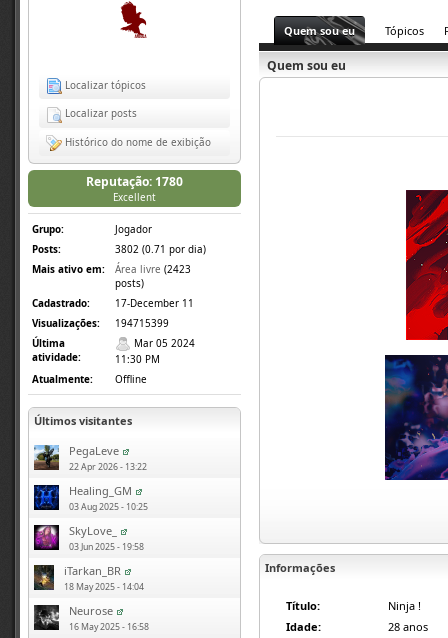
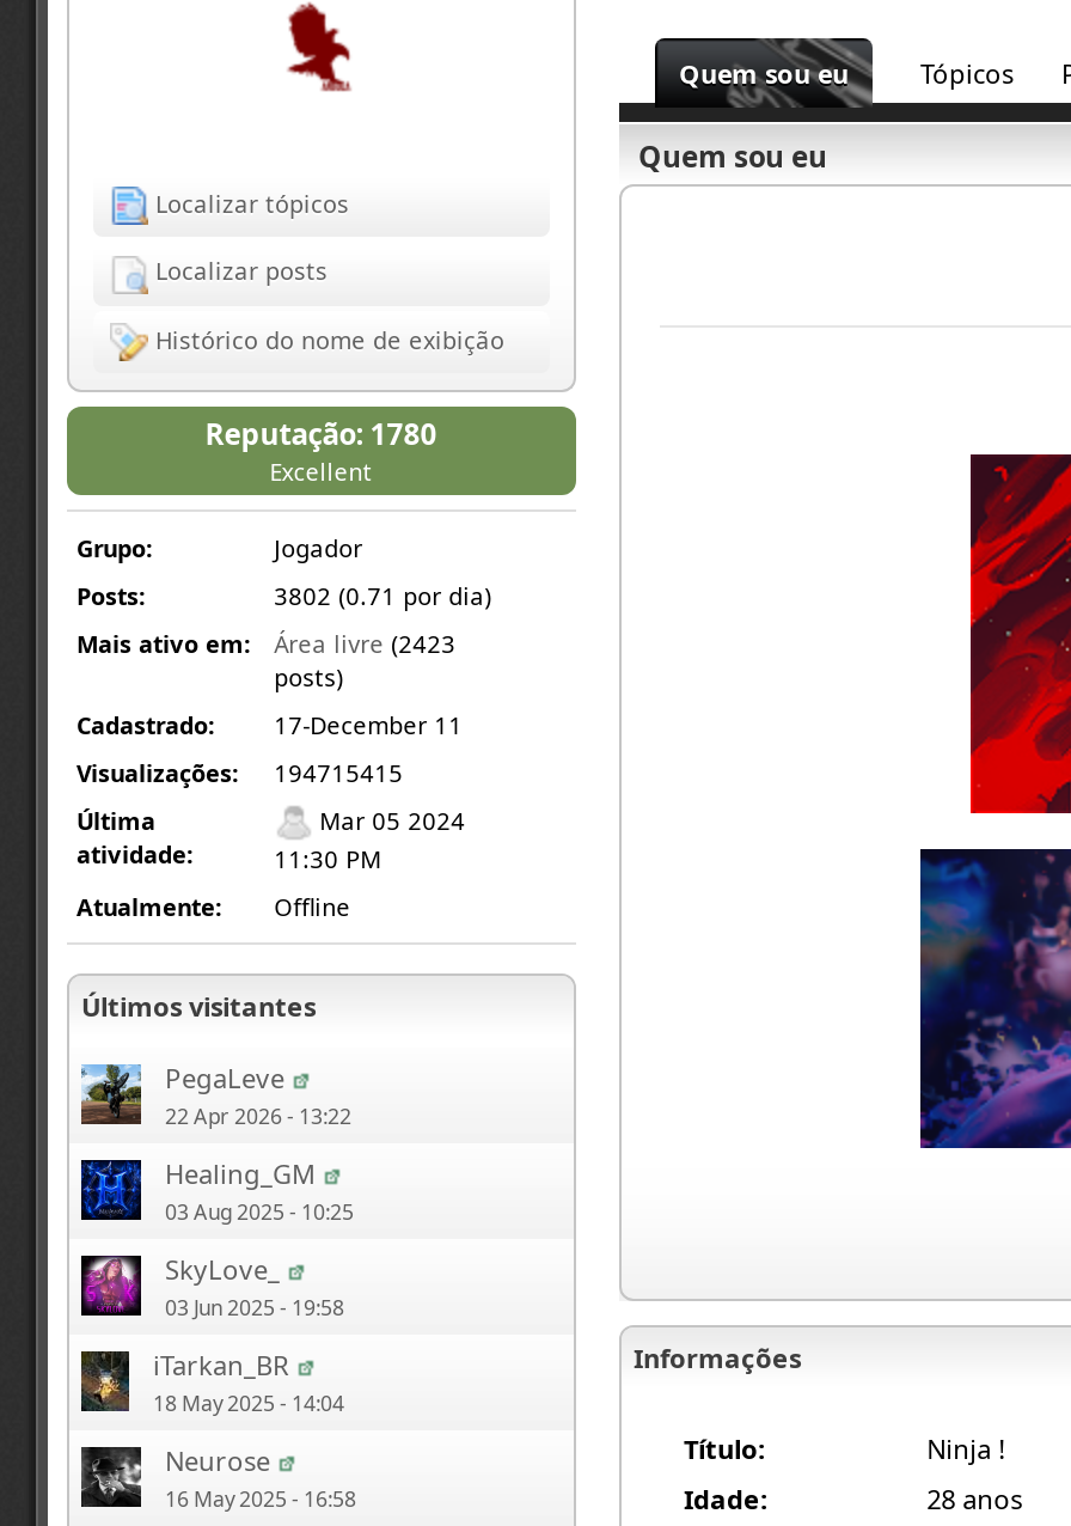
- Visualizações: 194715399
+ Visualizações: 194715415
